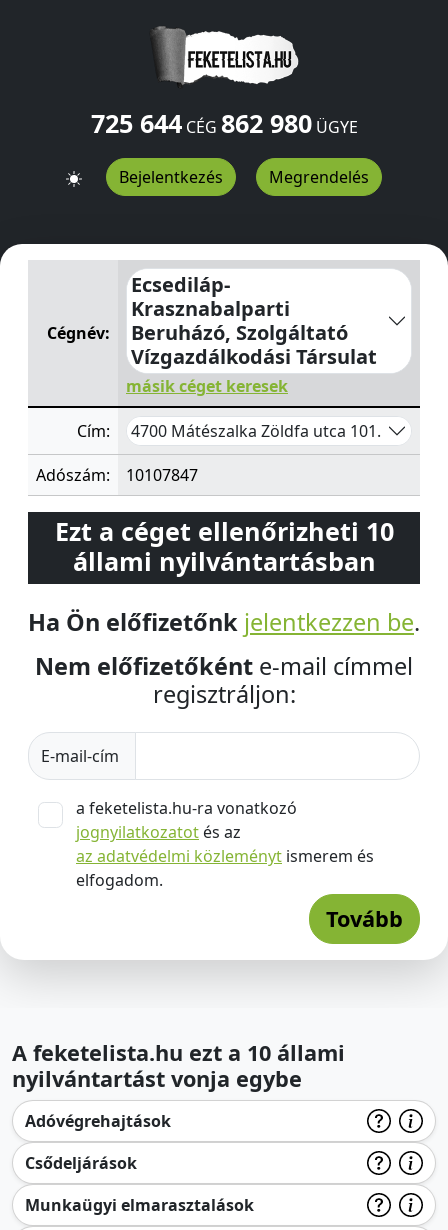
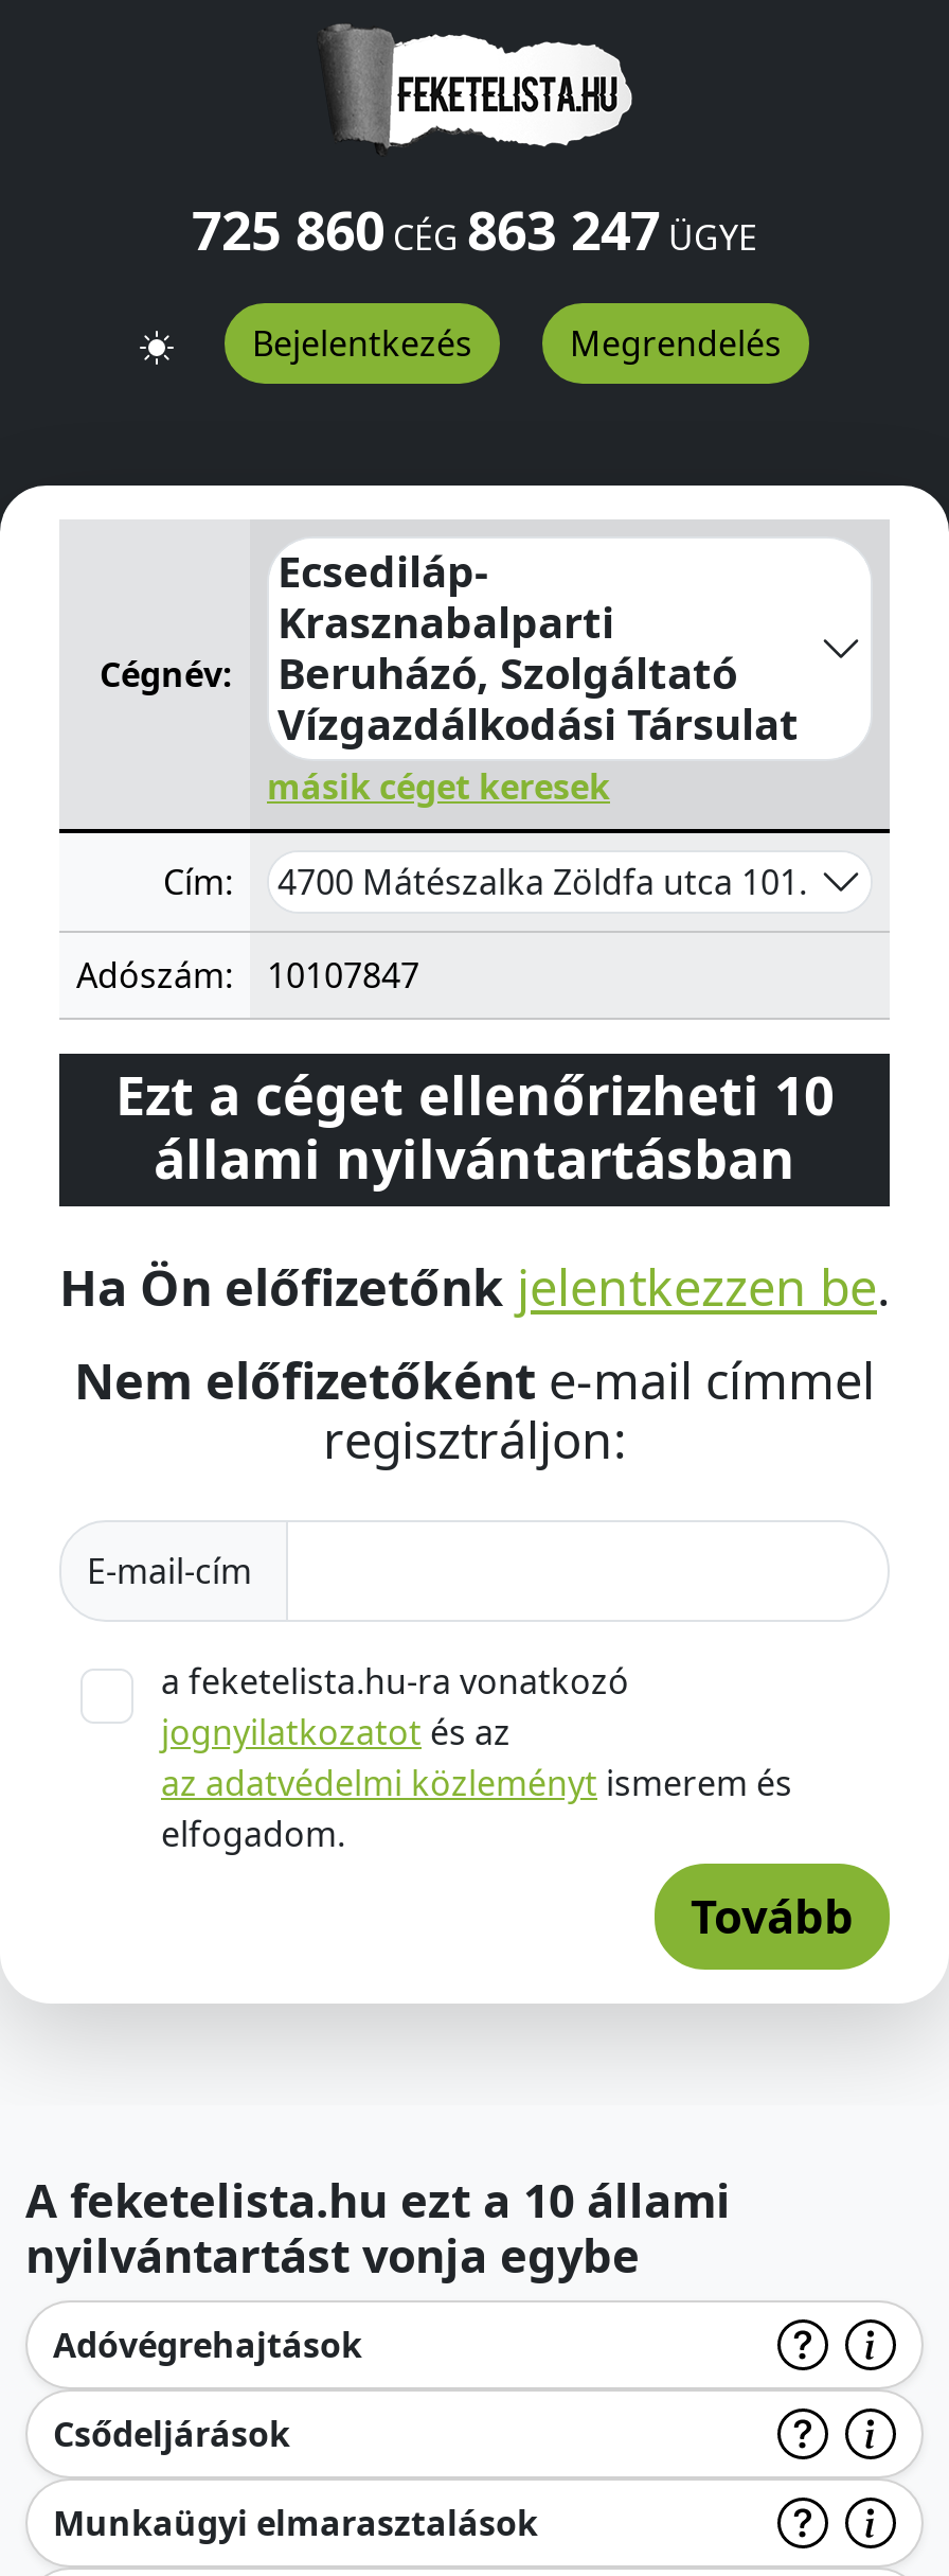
- 725 644CÉG 862 980 ÜGYE
+ 725 860CÉG 863 247 ÜGYE
